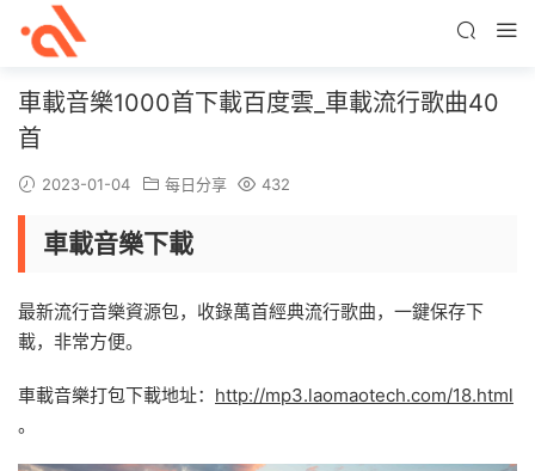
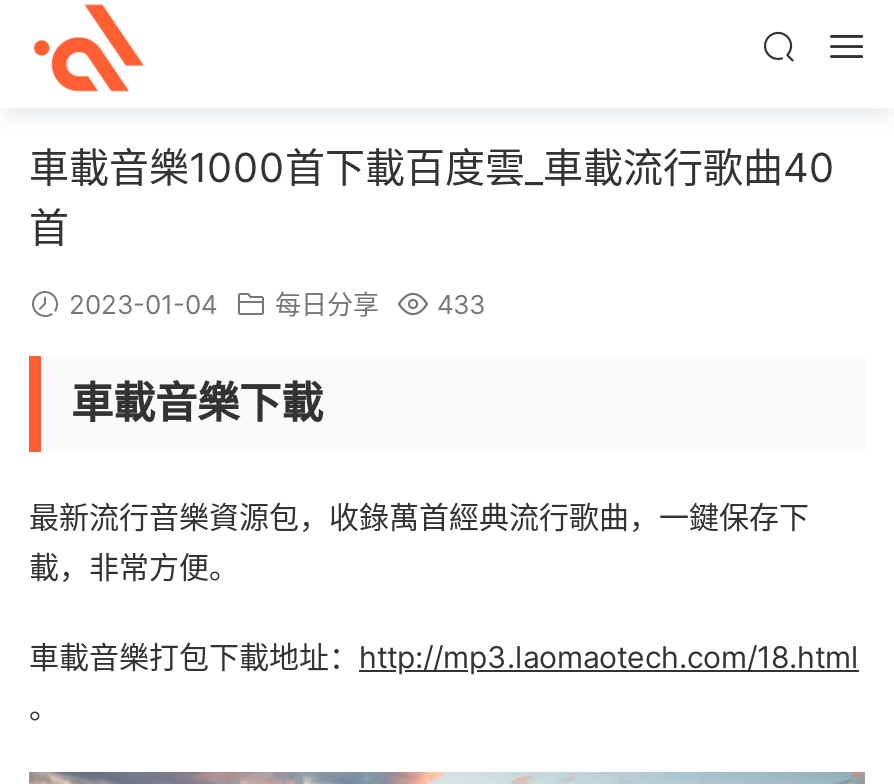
- 2023-01-04 每日分享 432
+ 2023-01-04 每日分享 433
